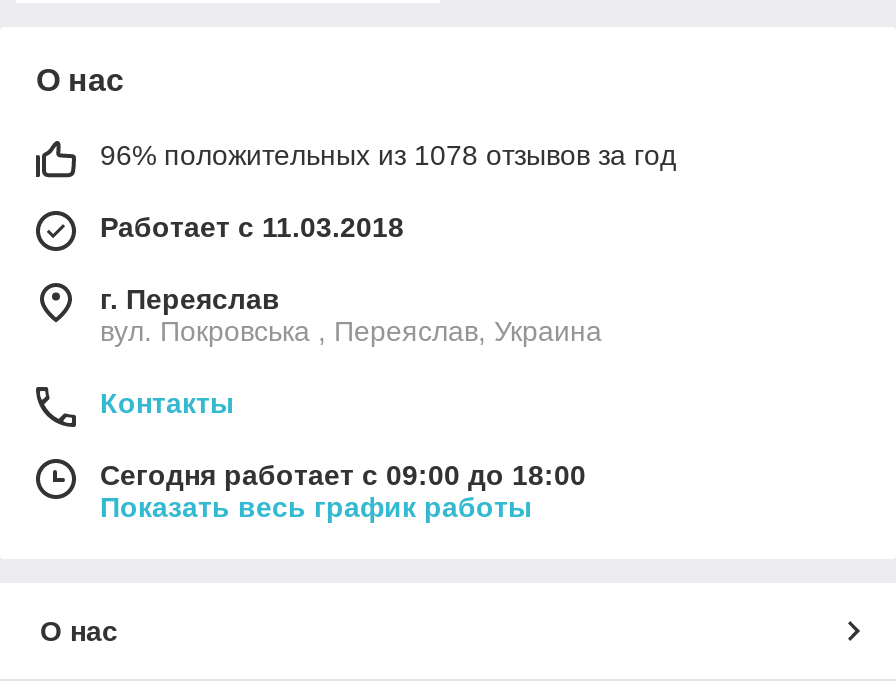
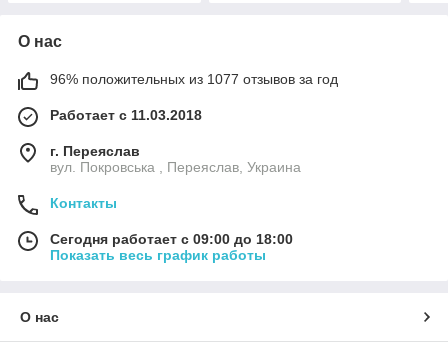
- 96% положительных из 1078 отзывов за год
+ 96% положительных из 1077 отзывов за год
